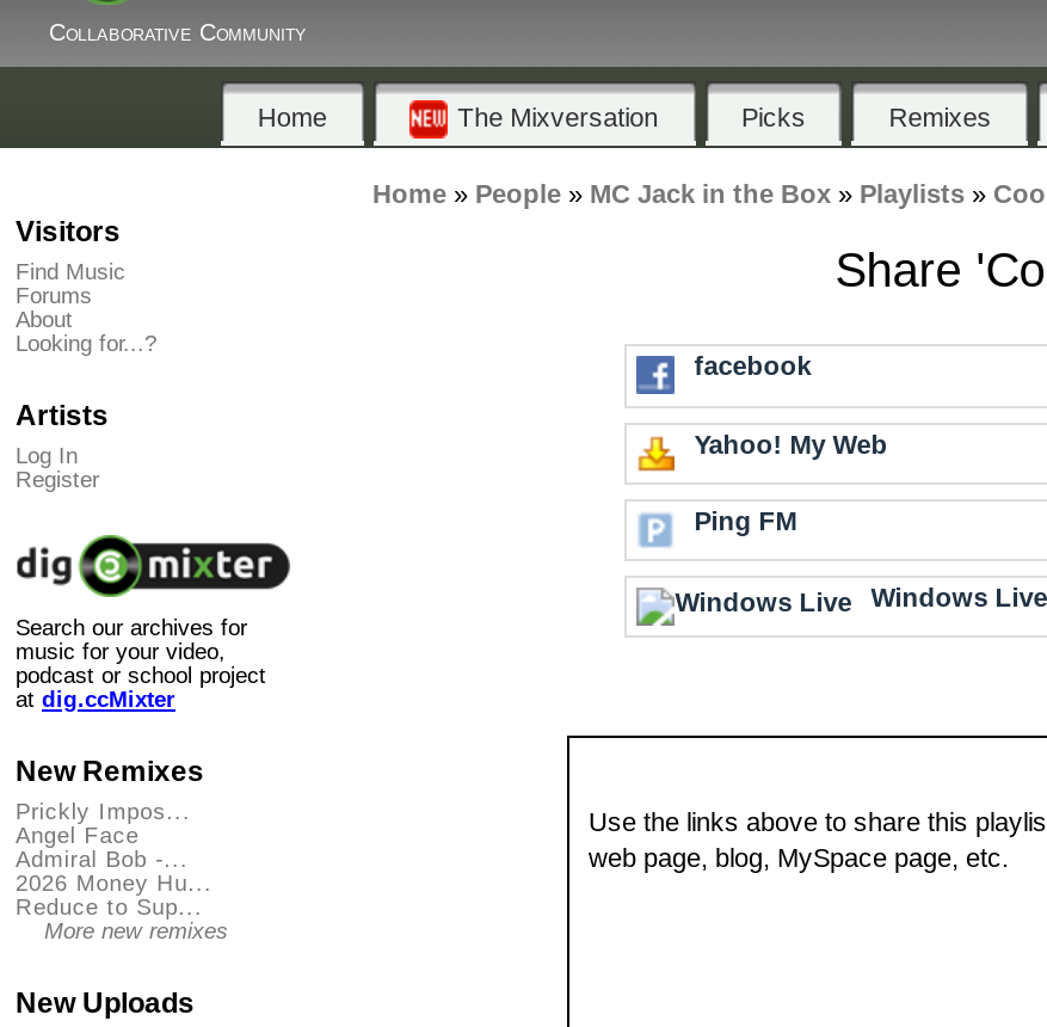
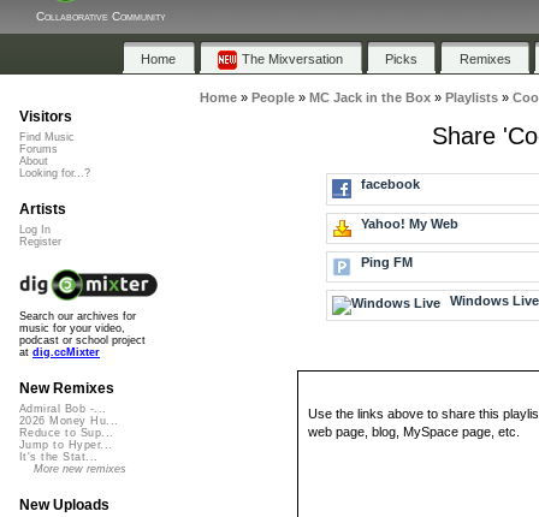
- Prickly Impos...
- Angel Face

moved up: Admiral Bob -... | 2026 Money Hu... | Reduce to Sup...

+ Jump to Hyper...
+ It's the Stat...
